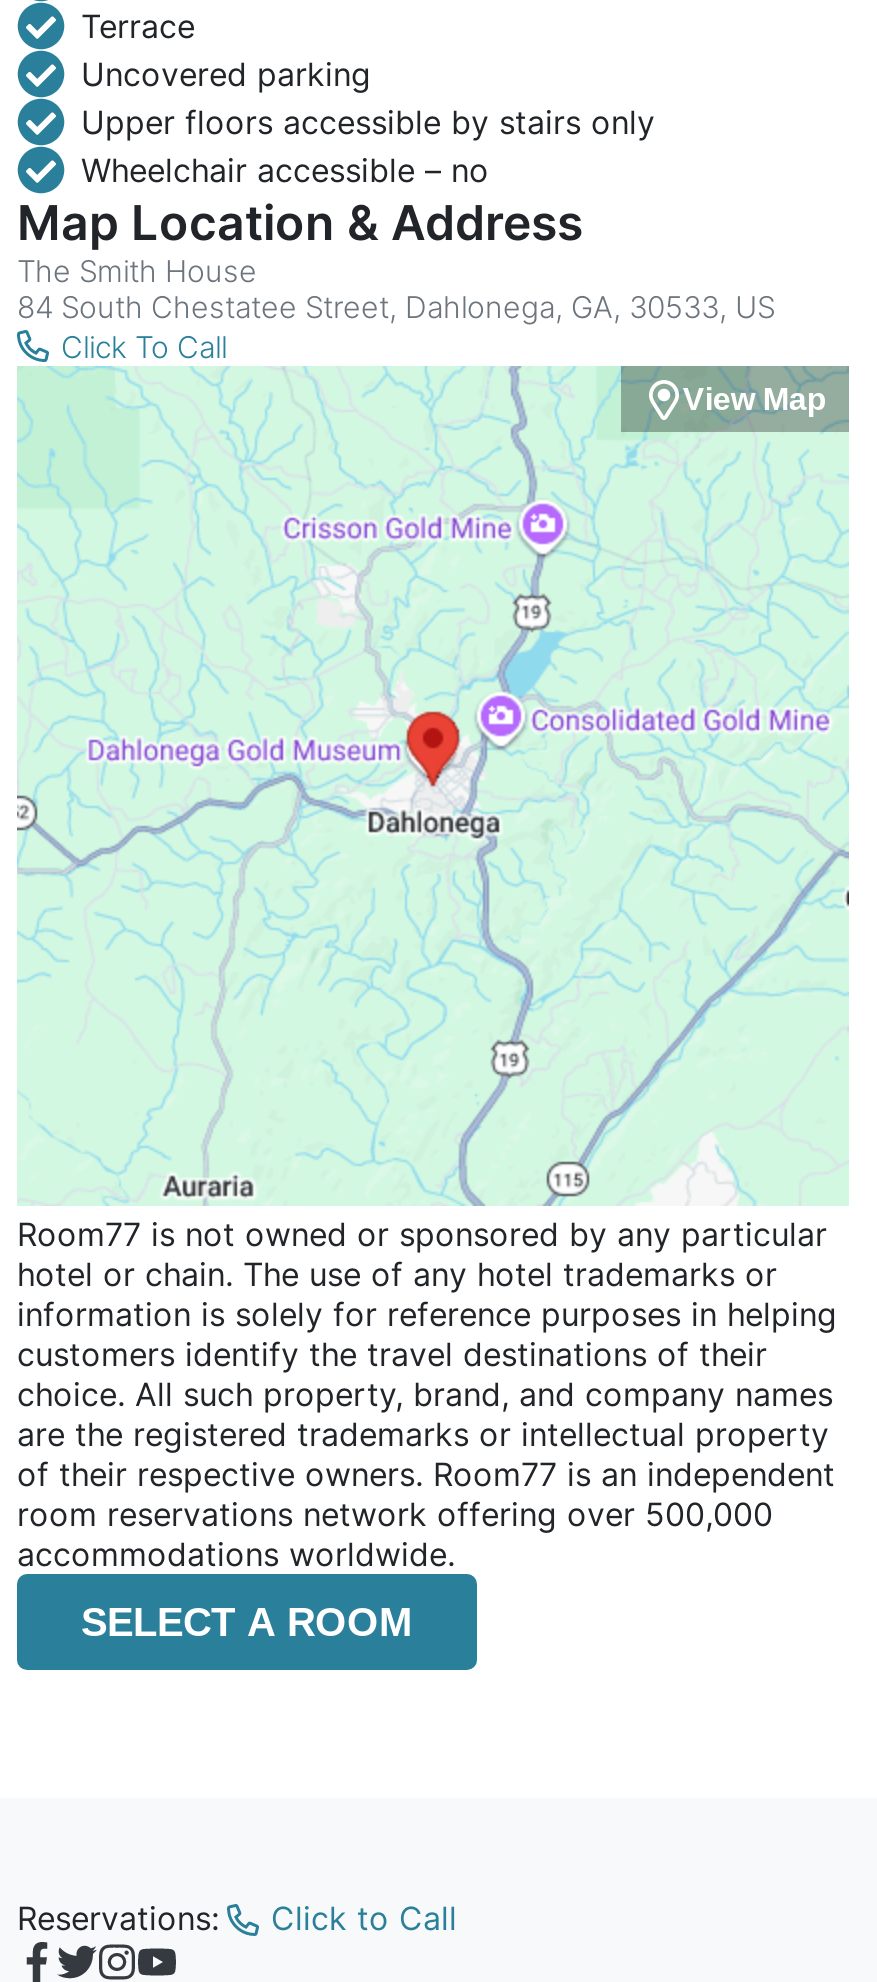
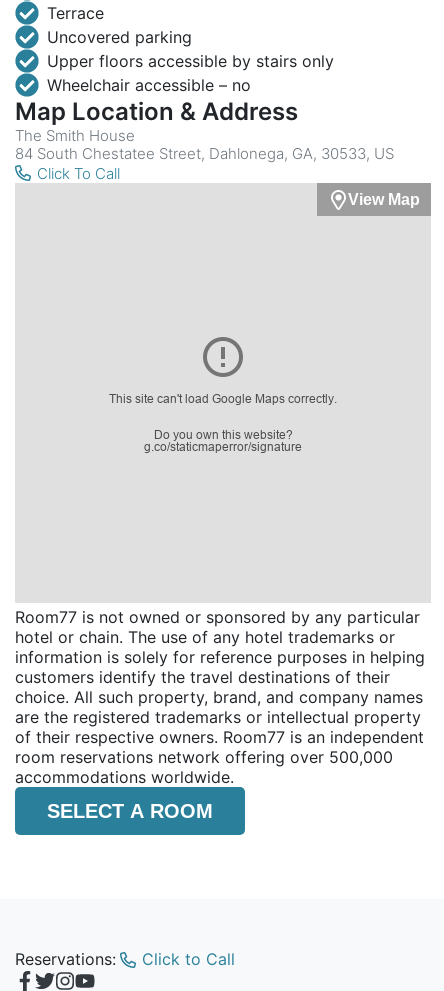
- [image]
